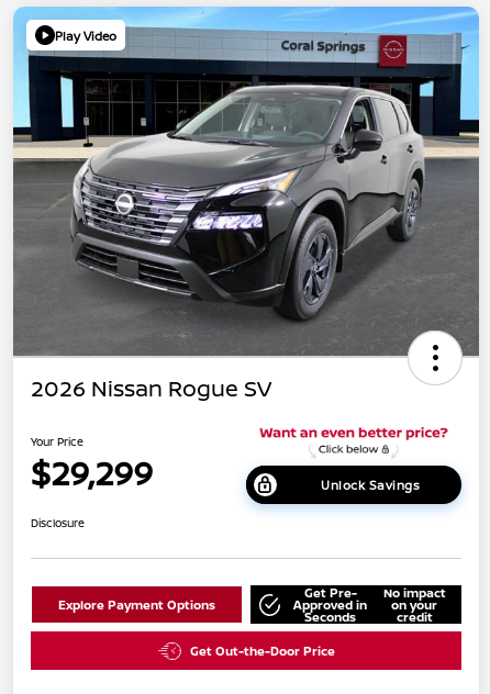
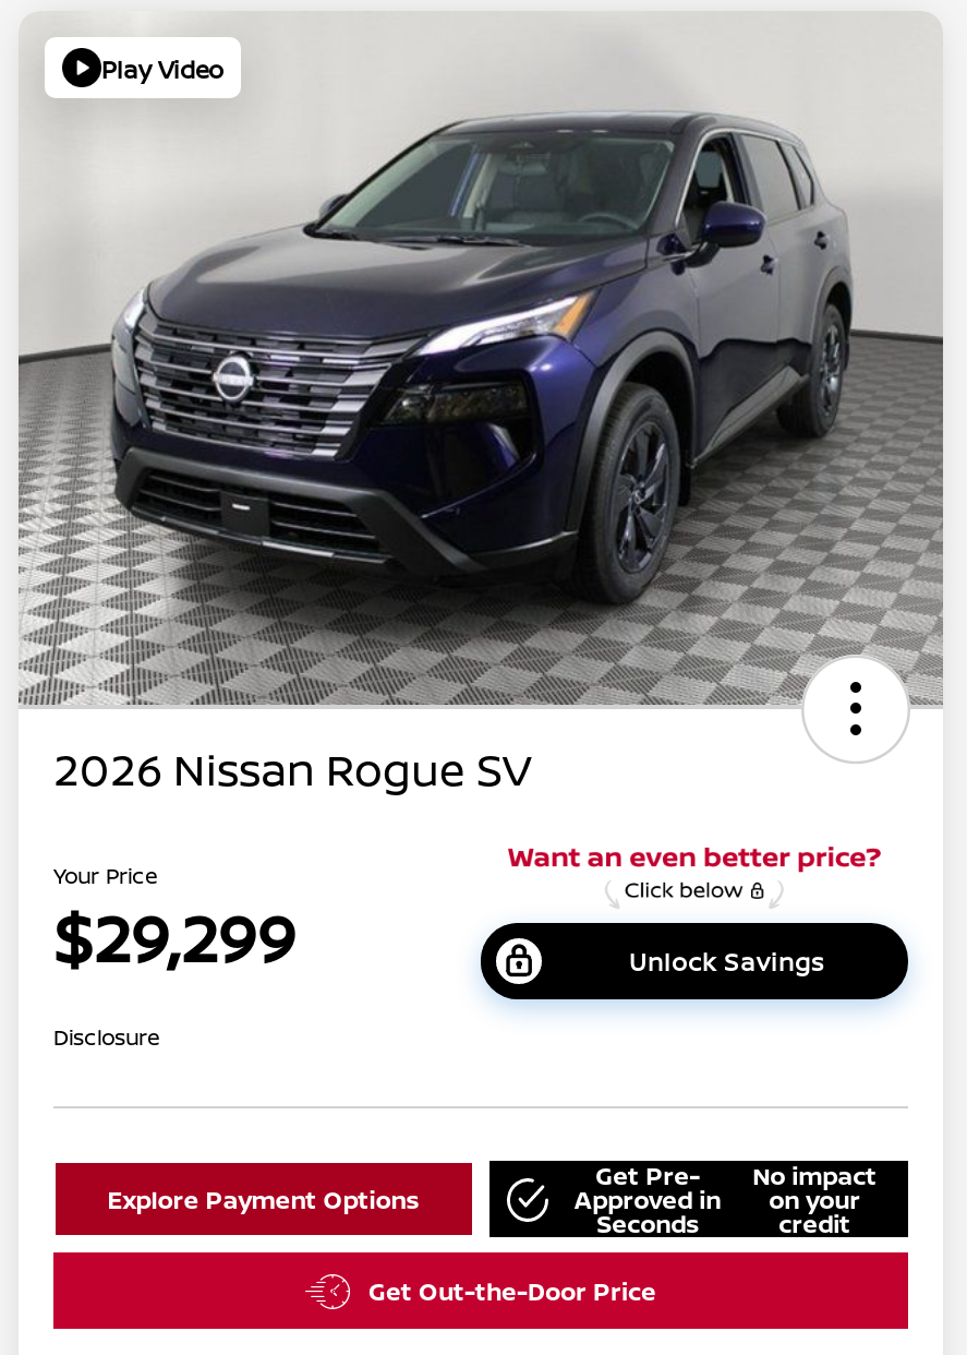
- [image]
+ [image]
